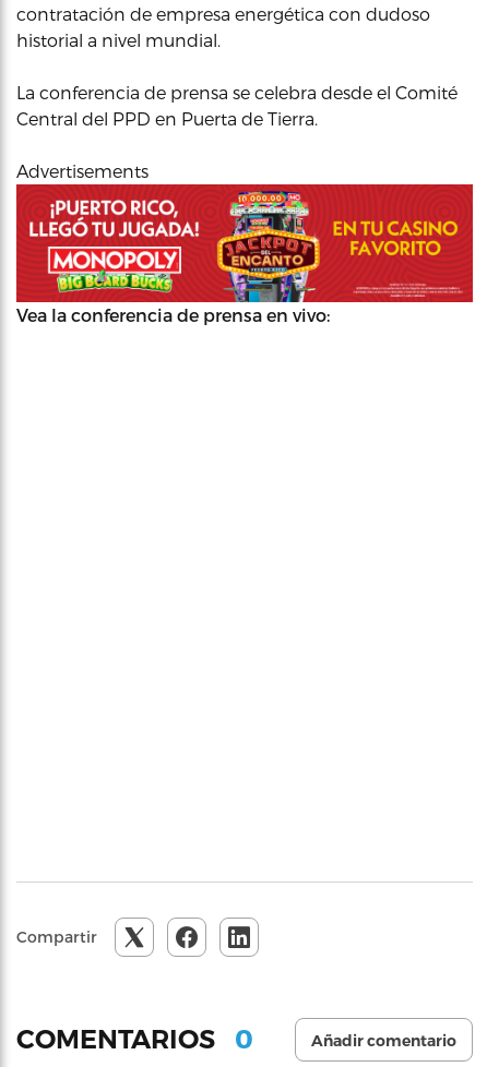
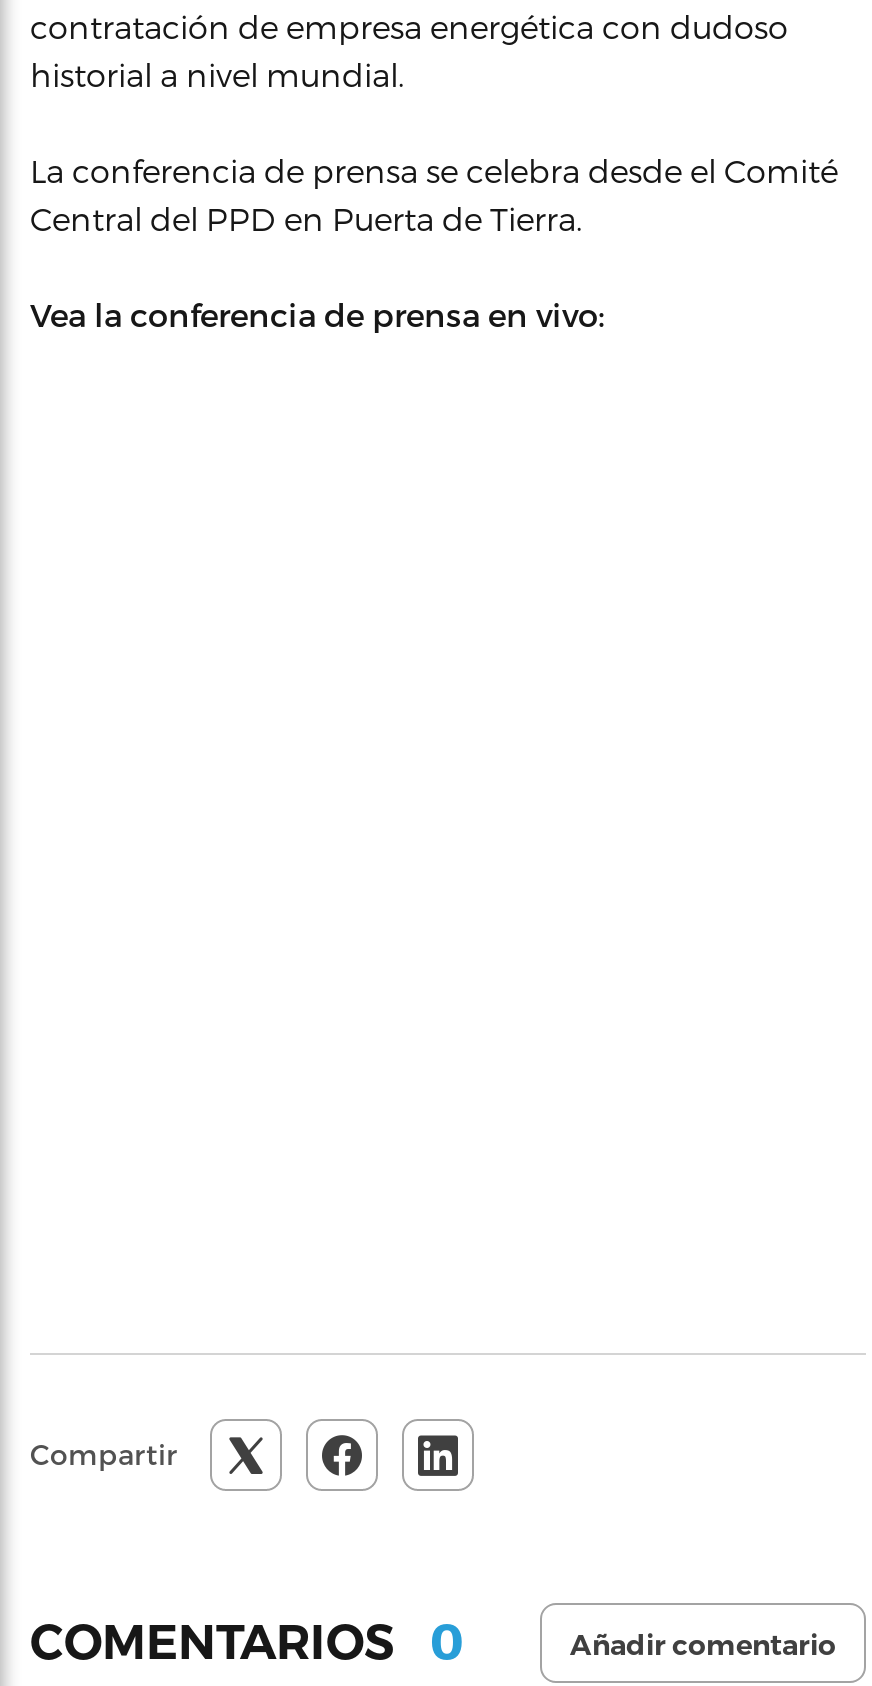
- Advertisements

- [image]
